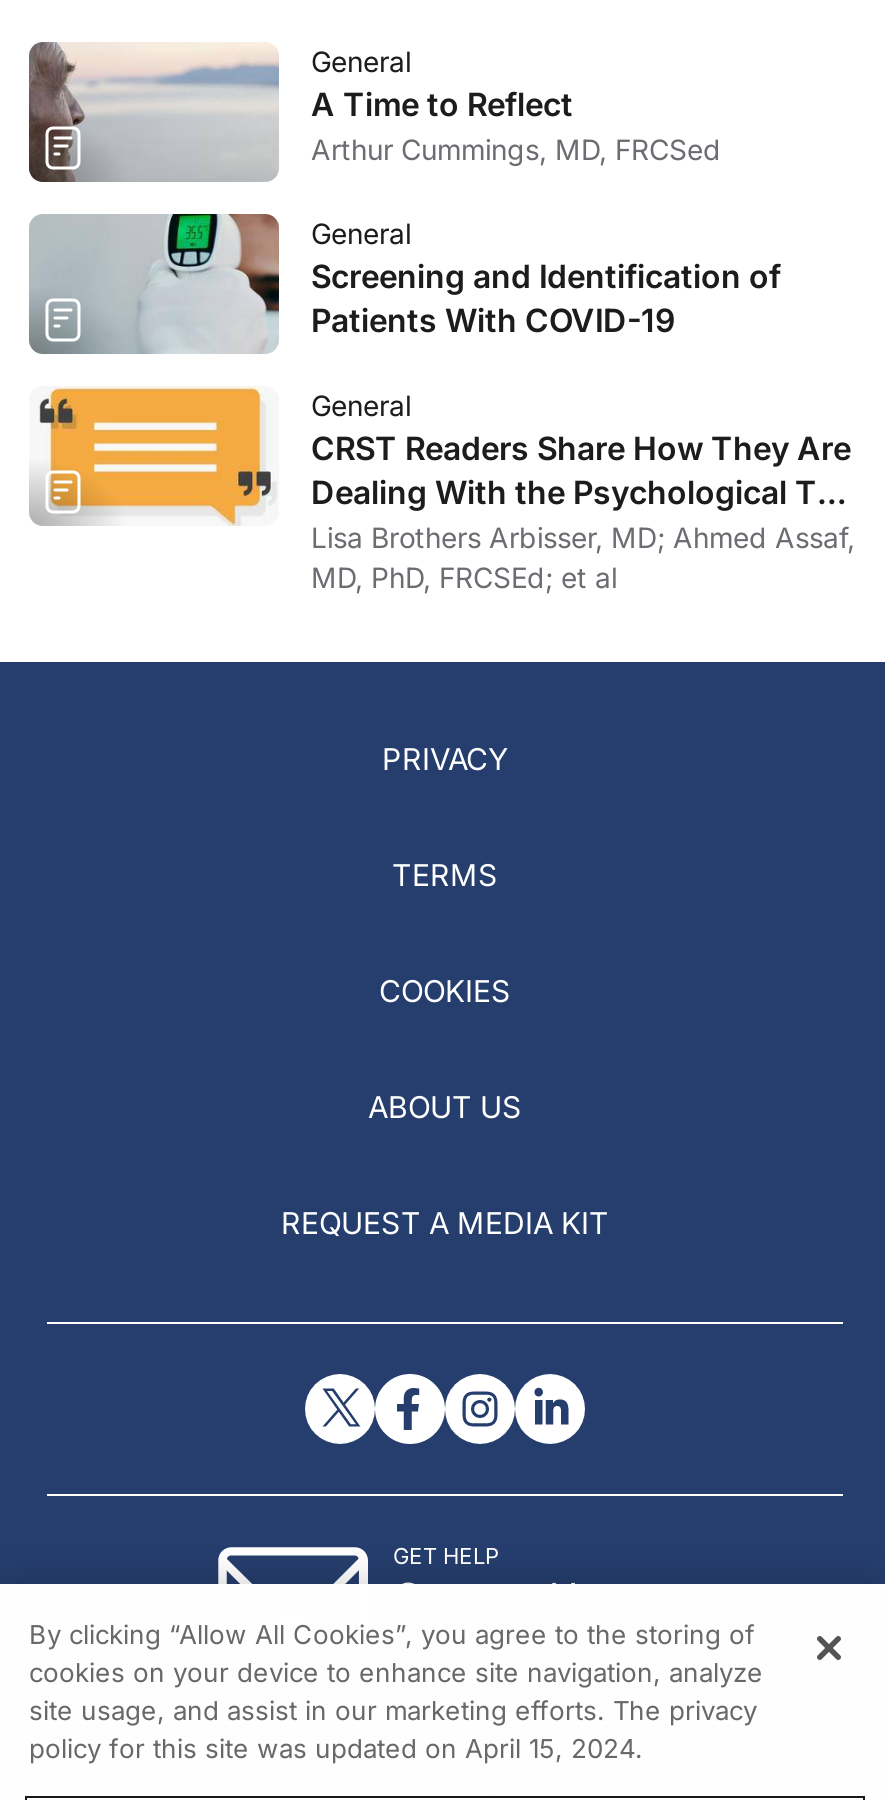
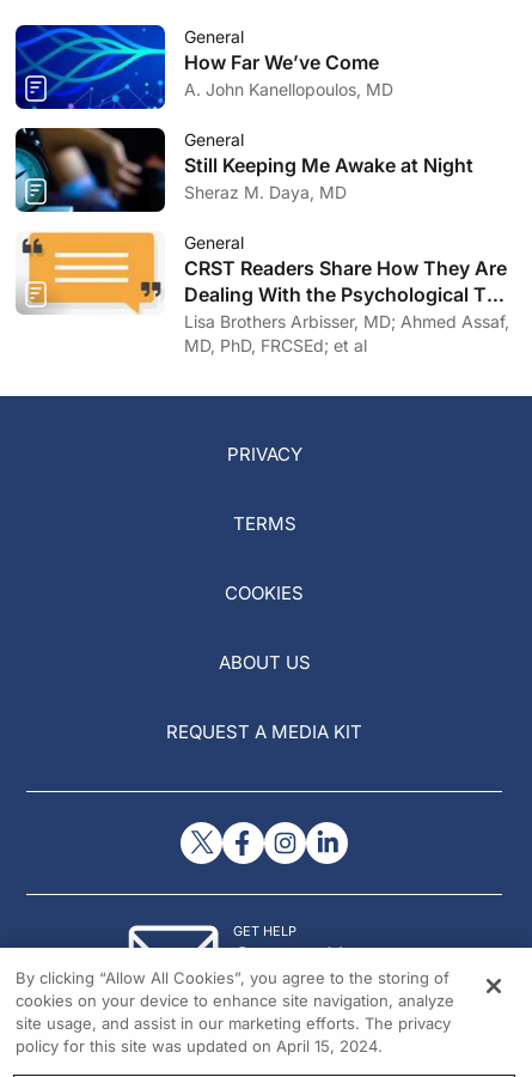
- [image]
- A Time to Reflect
- Arthur Cummings, MD, FRCSed
+ [image]
+ How Far We’ve Come
+ A. John Kanellopoulos, MD

- [image]
- Screening and Identification of
- Patients With COVID-19
+ [image]
+ Still Keeping Me Awake at Night
+ Sheraz M. Daya, MD
